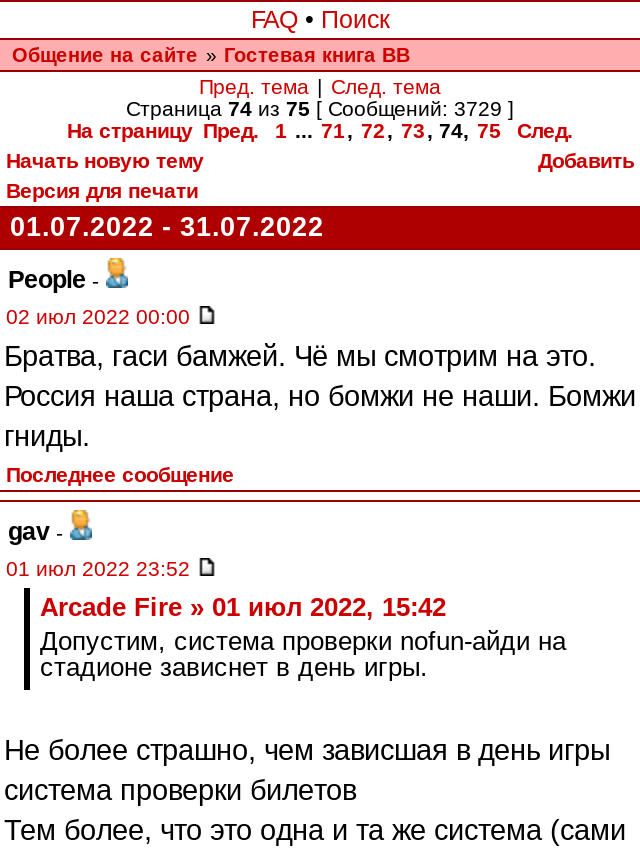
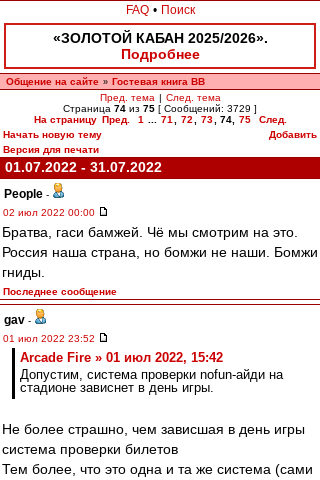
+ «ЗОЛОТОЙ КАБАН 2025/2026».
+ Подробнее
